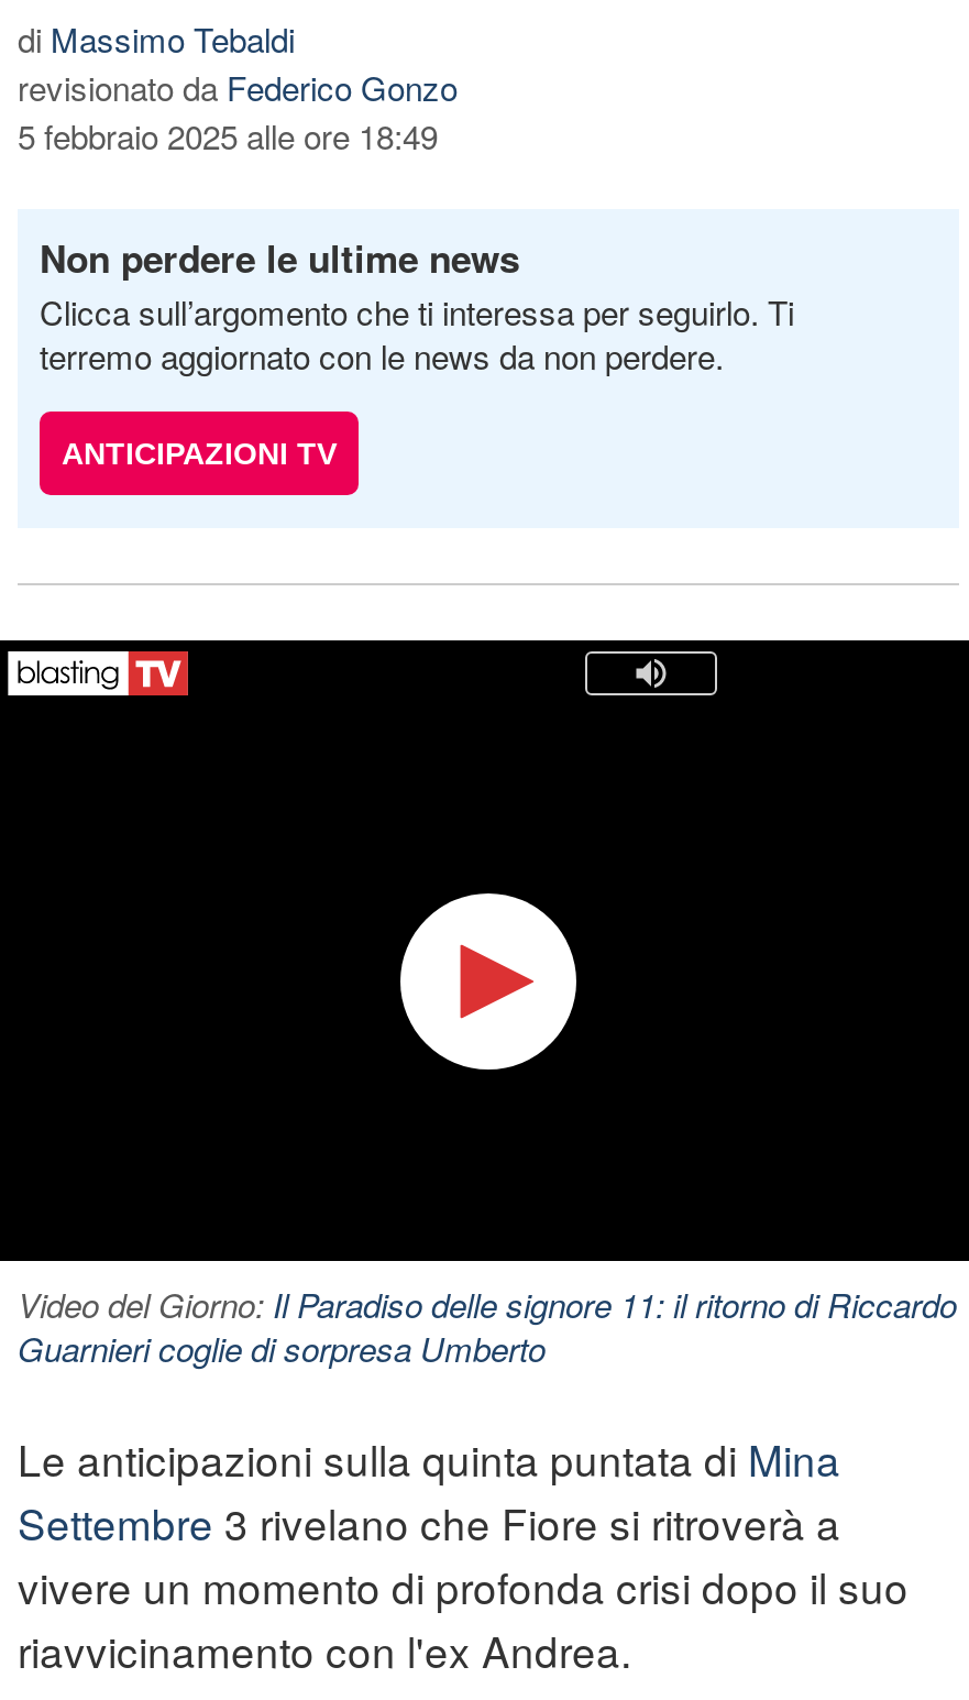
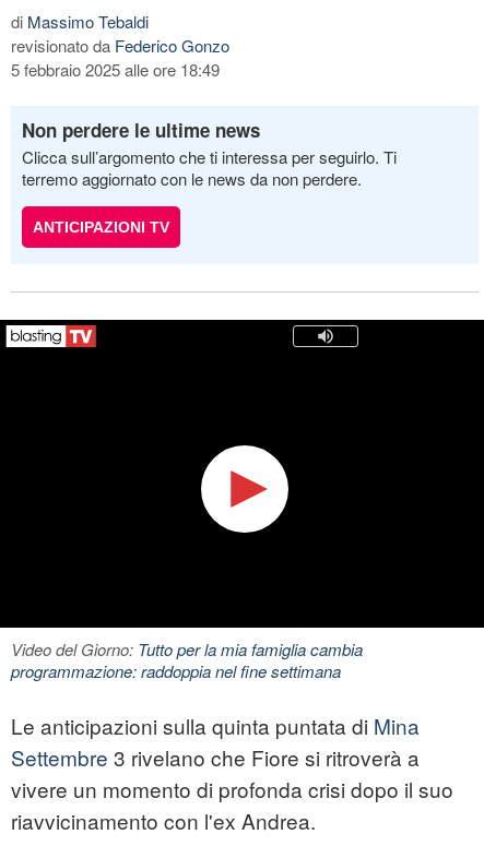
- Video del Giorno: Il Paradiso delle signore 11: il ritorno di Riccardo
- Guarnieri coglie di sorpresa Umberto
+ Video del Giorno: Tutto per la mia famiglia cambia
+ programmazione: raddoppia nel fine settimana
